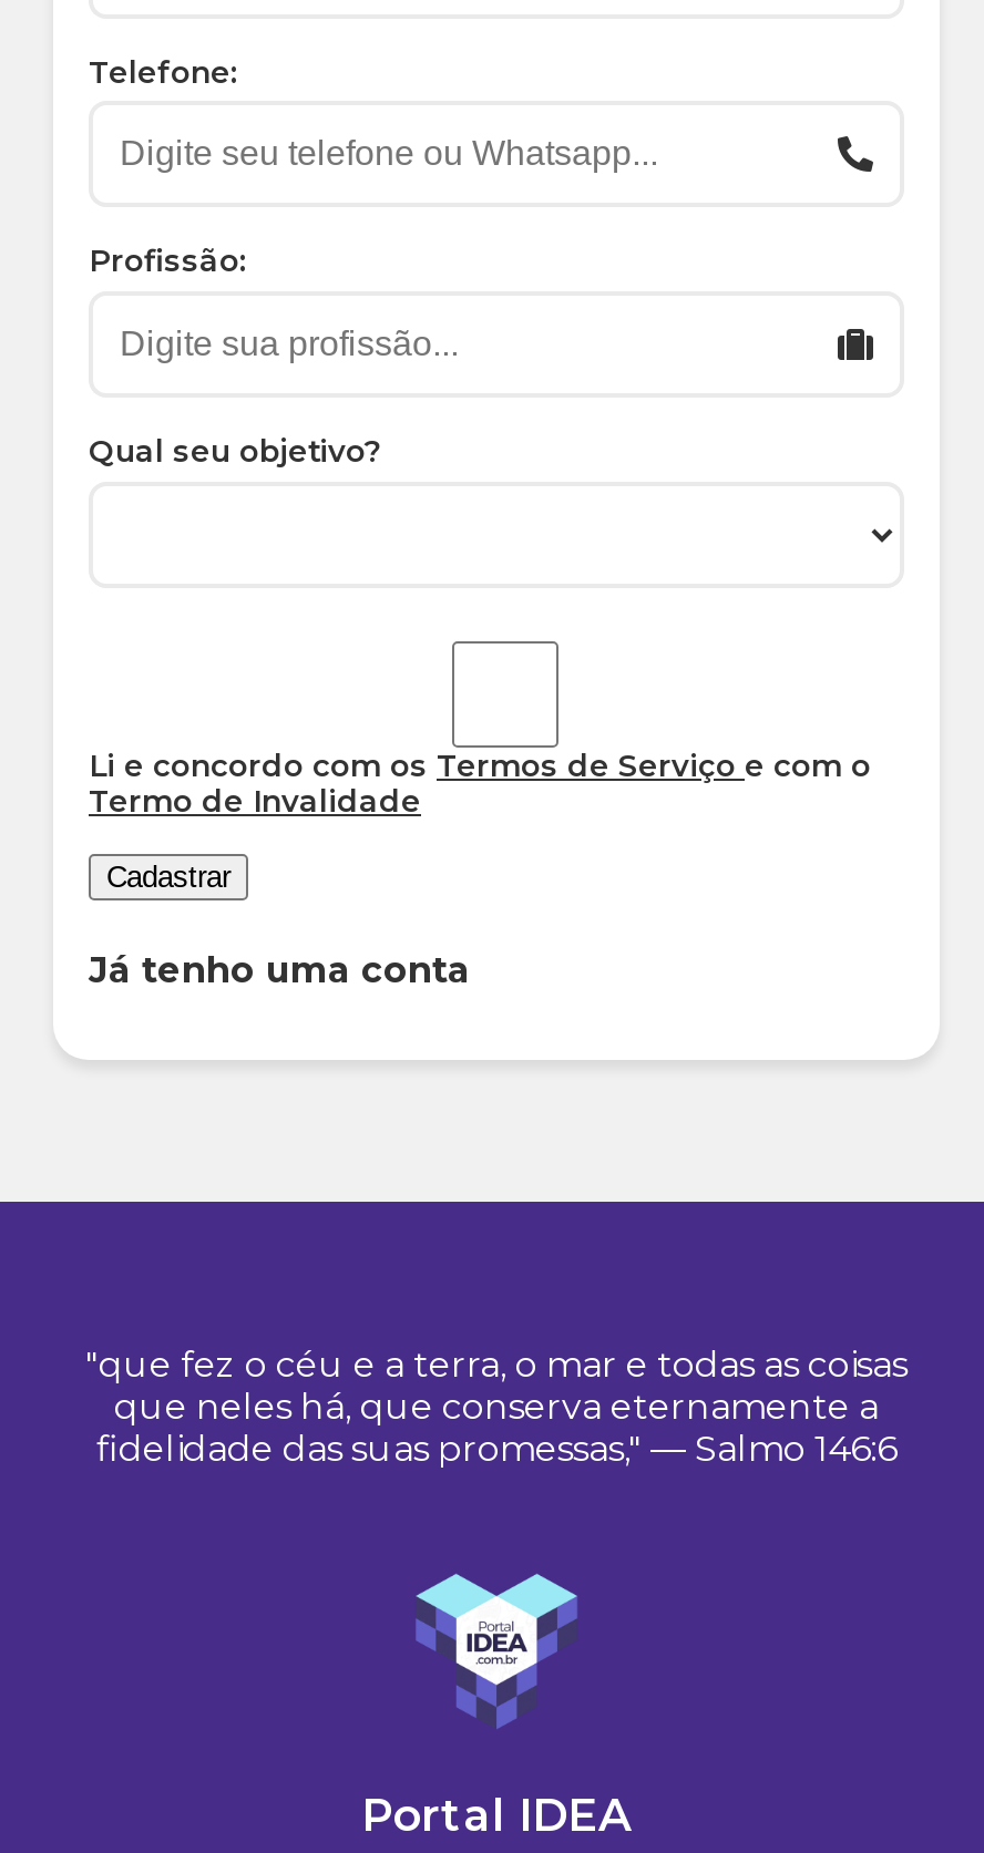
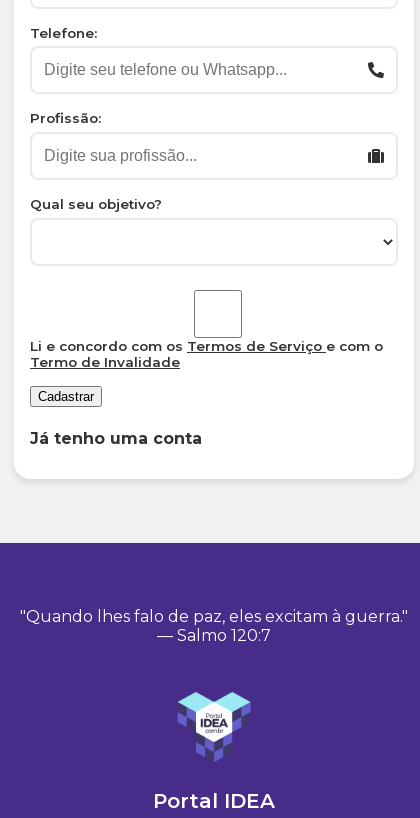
- "que fez o céu e a terra, o mar e todas as coisas
- que neles há, que conserva eternamente a
- fidelidade das suas promessas," — Salmo 146:6
+ "Quando lhes falo de paz, eles excitam à guerra."
+ — Salmo 120:7
